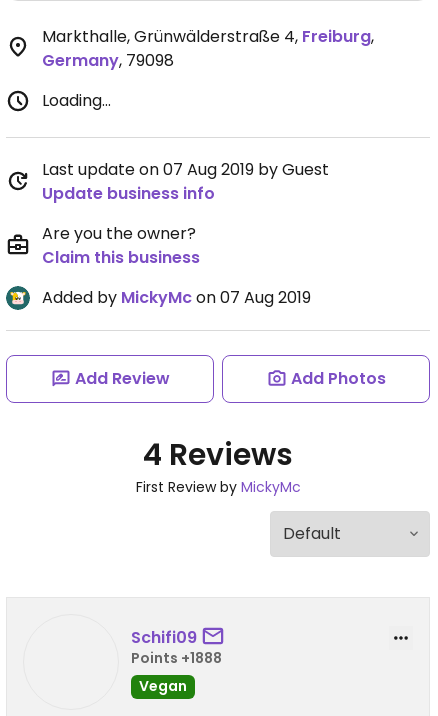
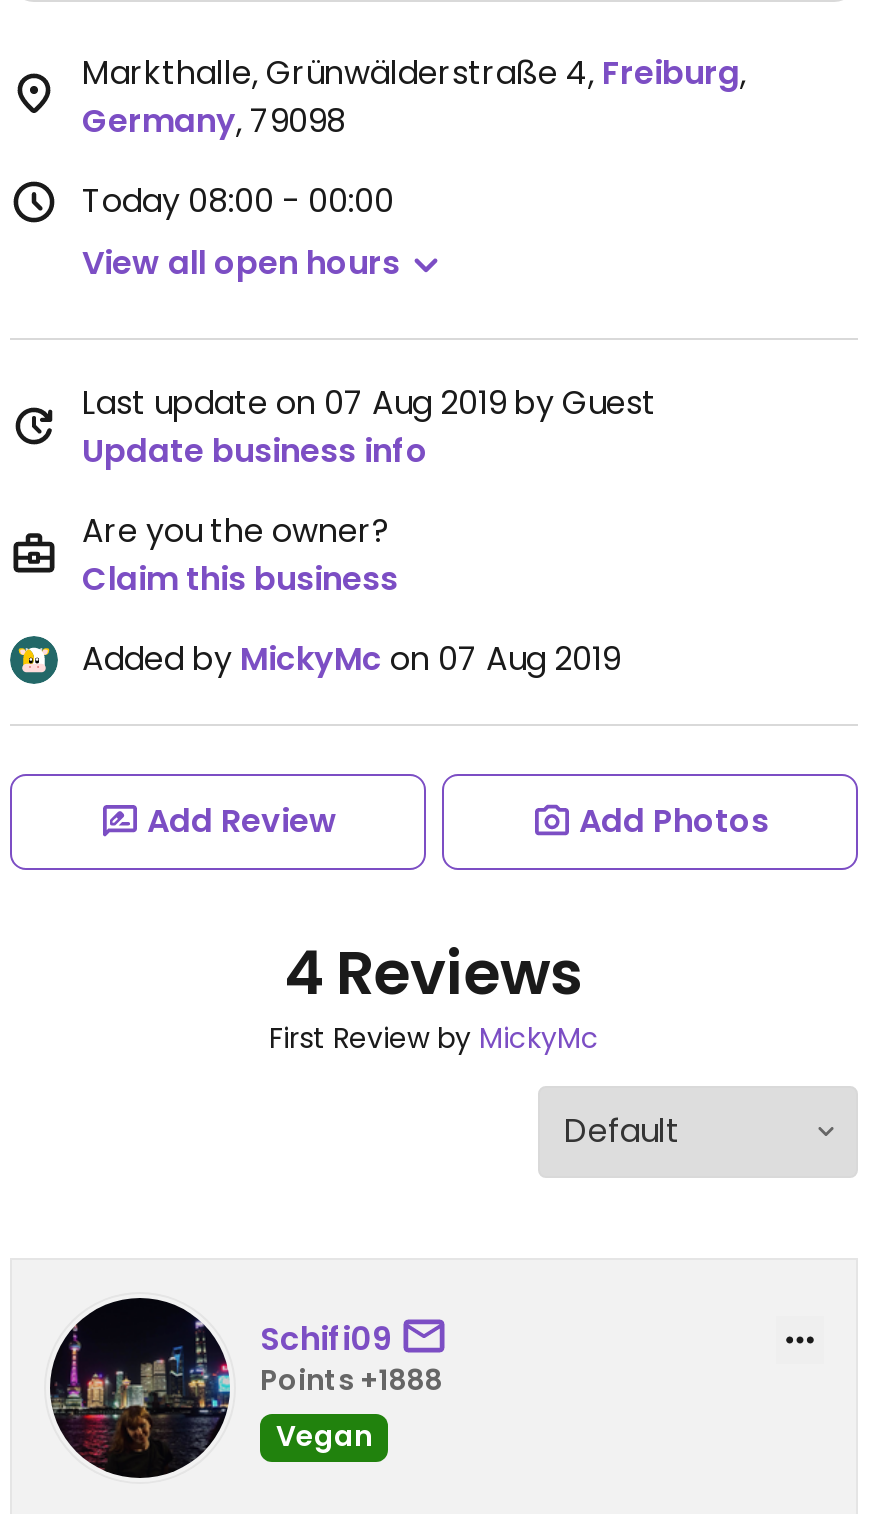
- Loading...
+ Today 08:00 - 00:00
+ View all open hours

+ [image]
